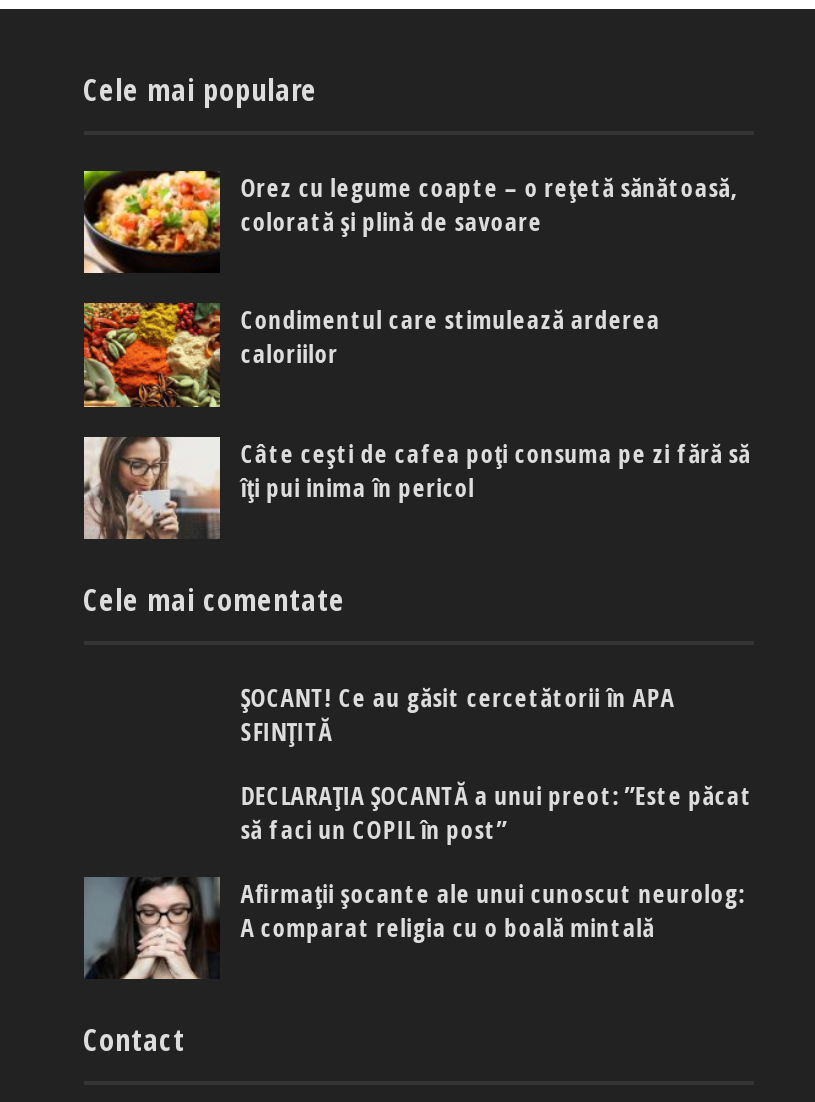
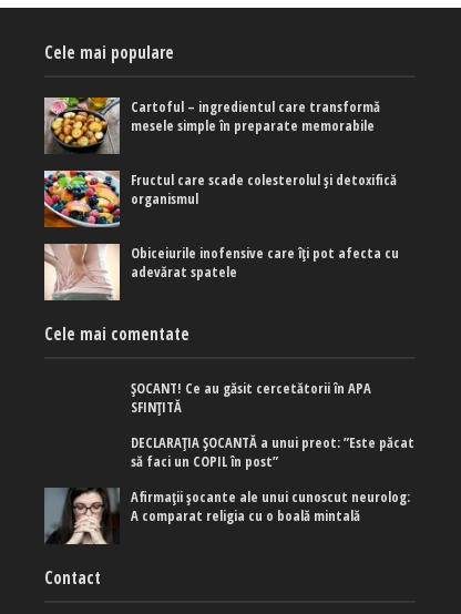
- [image]
- Orez cu legume coapte – o rețetă sănătoasă,
- colorată și plină de savoare
+ [image]
+ Cartoful – ingredientul care transformă
+ mesele simple în preparate memorabile

- [image]
- Condimentul care stimulează arderea
- caloriilor
+ [image]
+ Fructul care scade colesterolul și detoxifică
+ organismul

- [image]
- Câte cești de cafea poți consuma pe zi fără să
- îți pui inima în pericol
+ [image]
+ Obiceiurile inofensive care îți pot afecta cu
+ adevărat spatele
